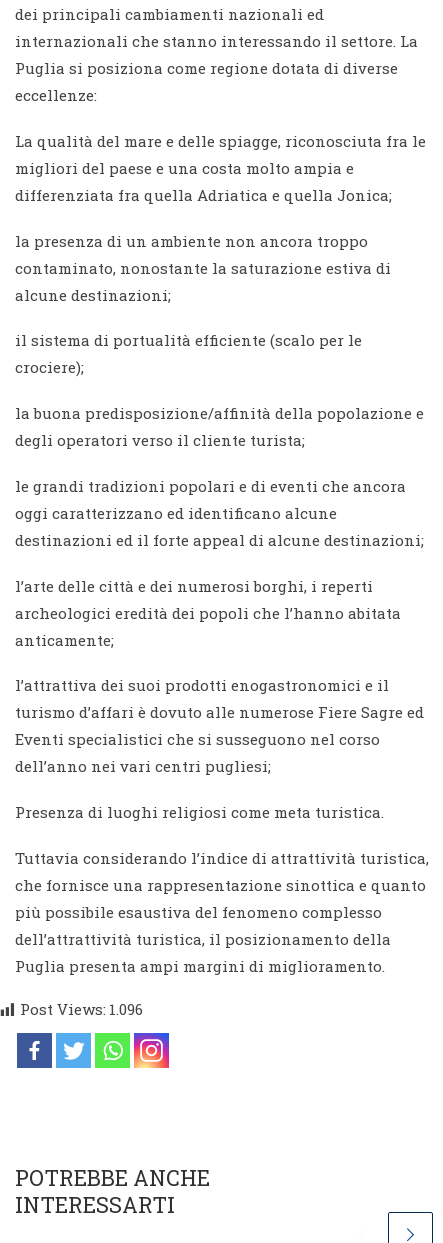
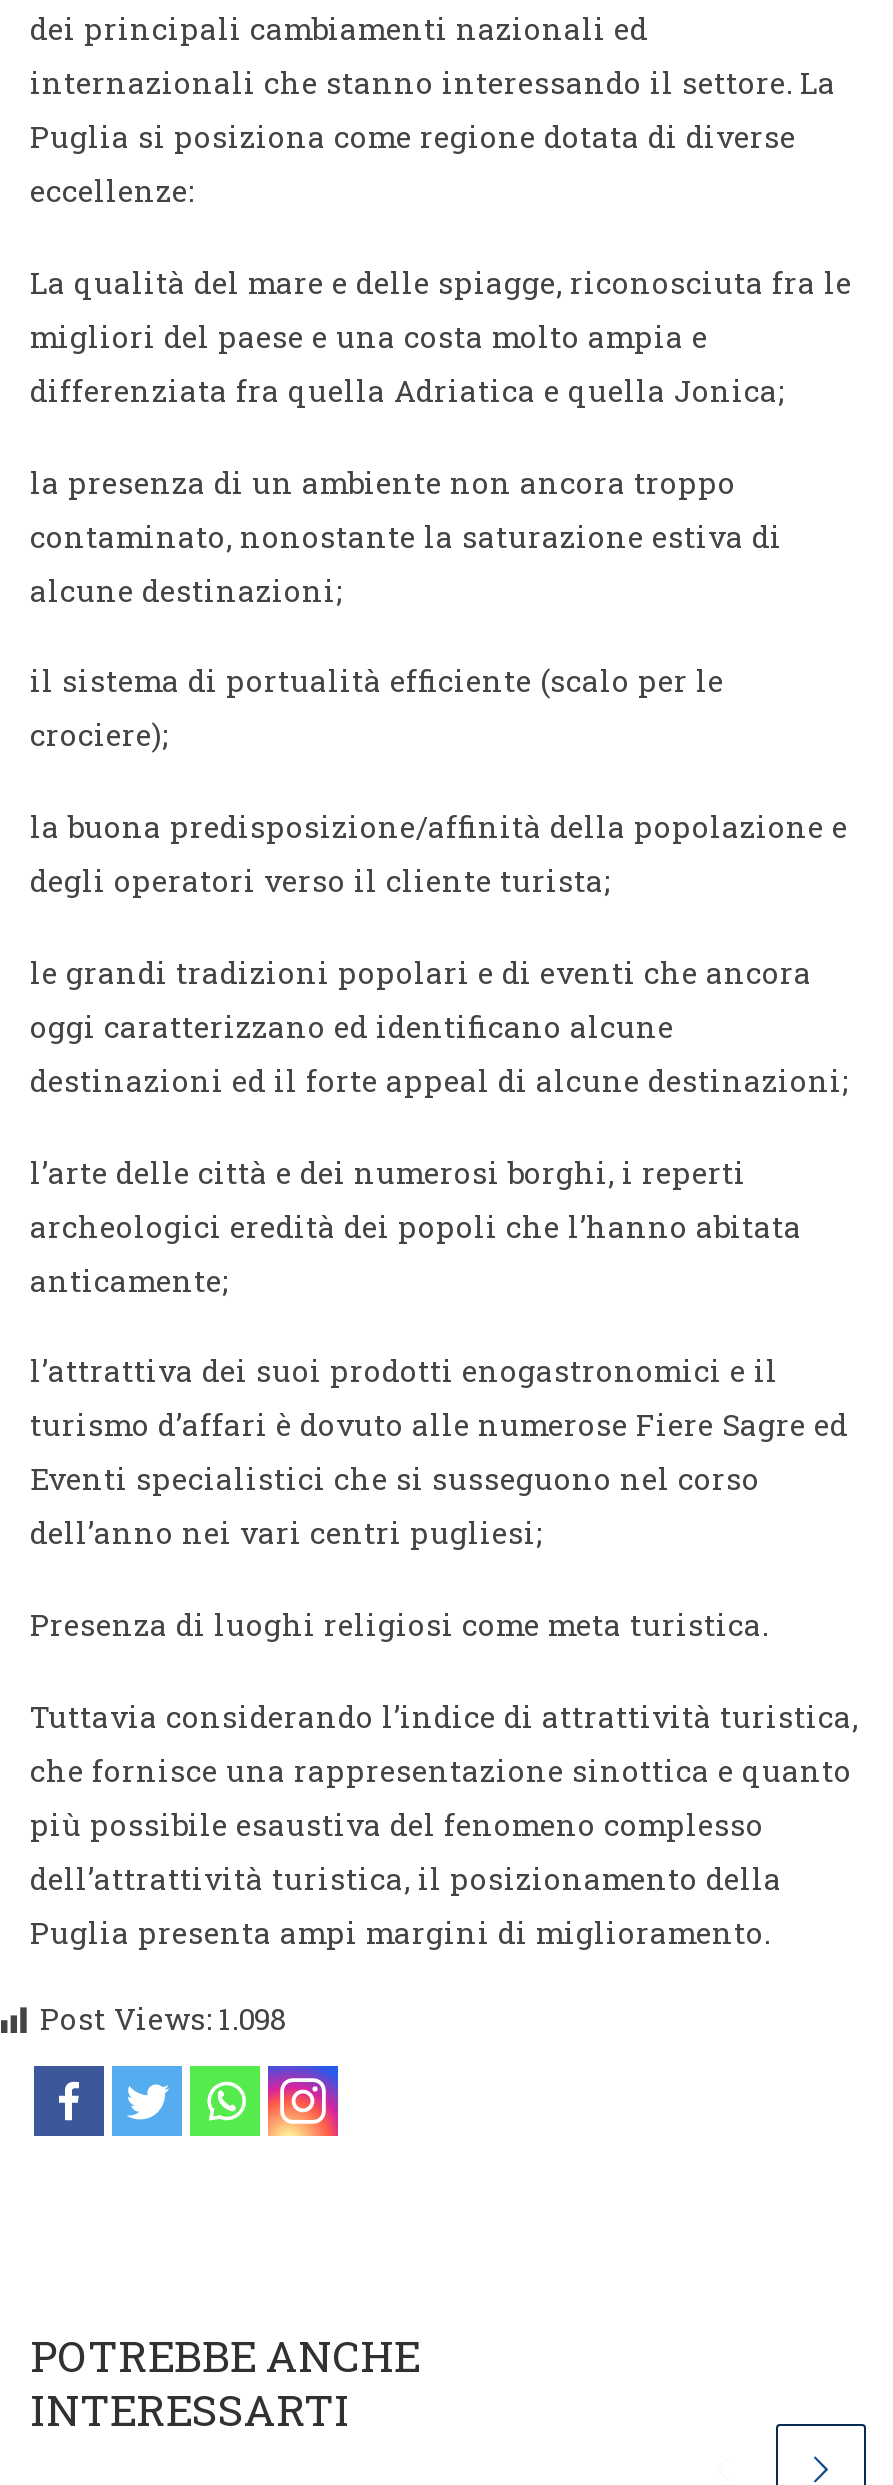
- Post Views: 1.096
+ Post Views: 1.098
